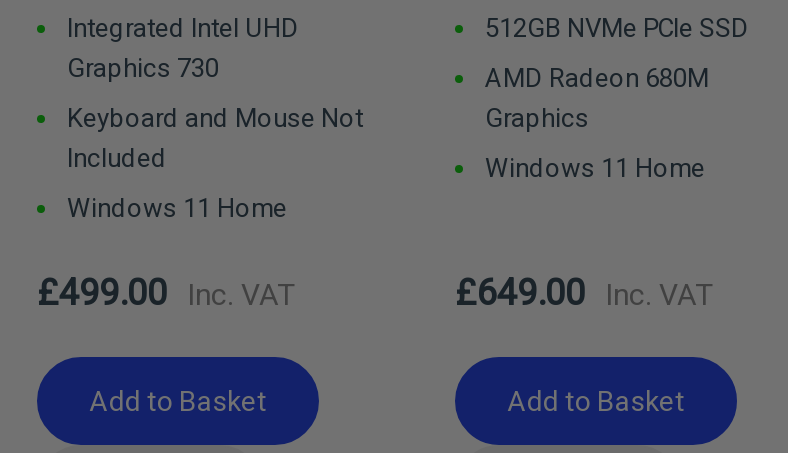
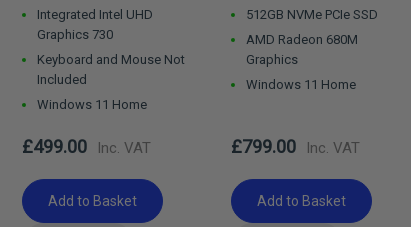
- £649.00
+ £799.00
